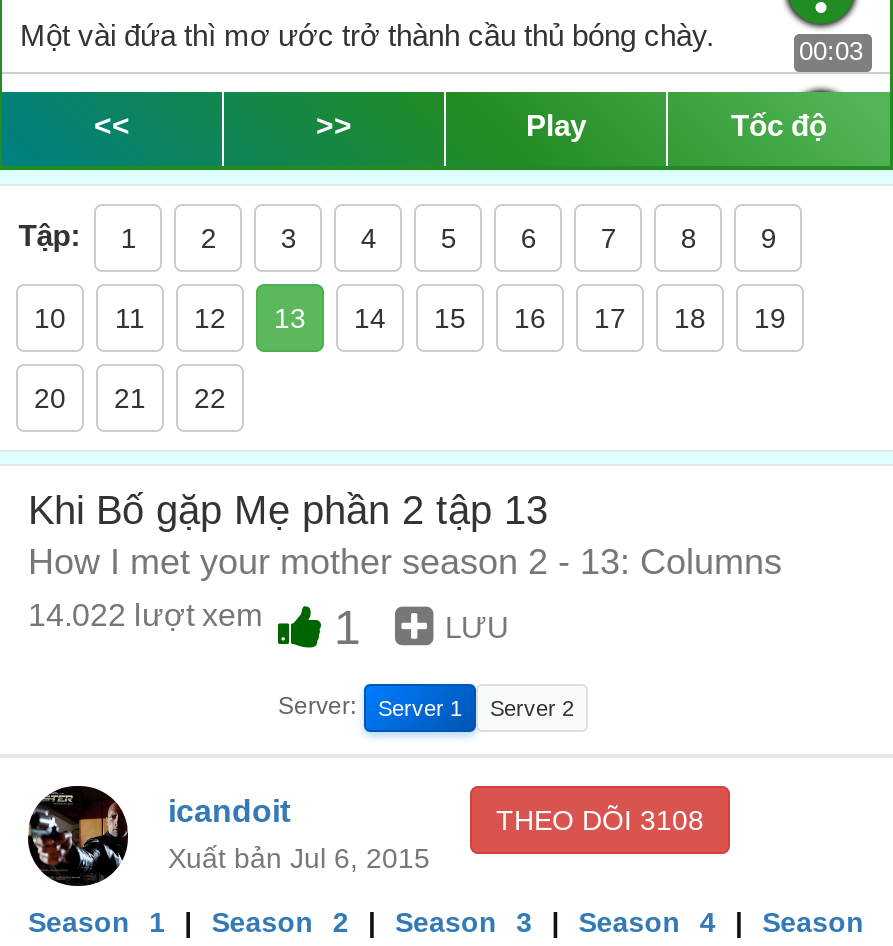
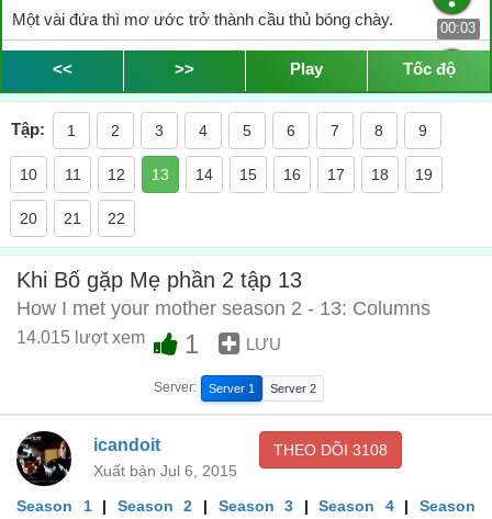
- 14.022 lượt xem
+ 14.015 lượt xem
